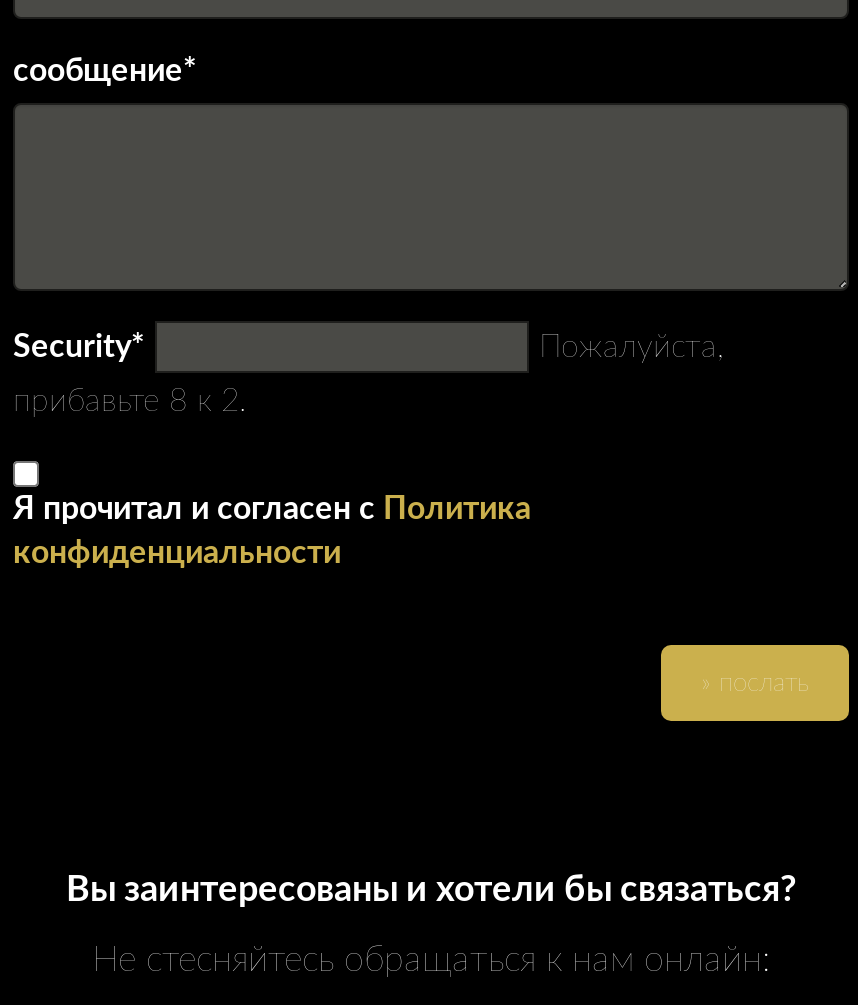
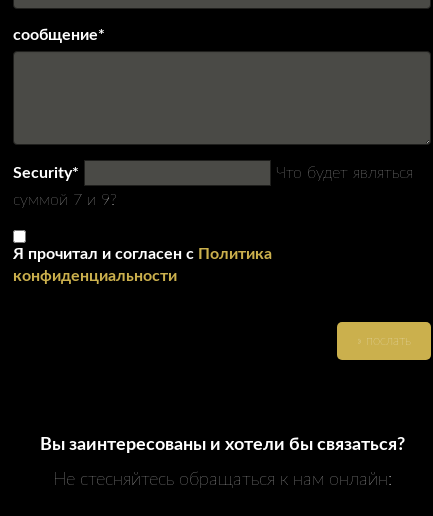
- Пожалуйста,
+ Что будет являться

- прибавьте 8 к 2.
+ суммой 7 и 9?
